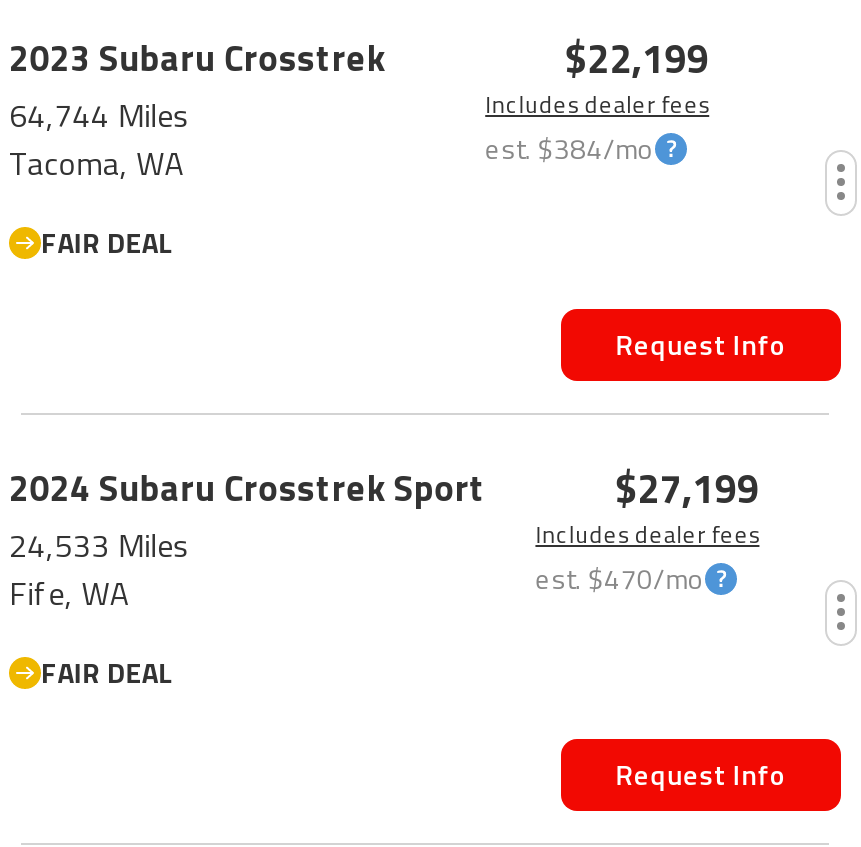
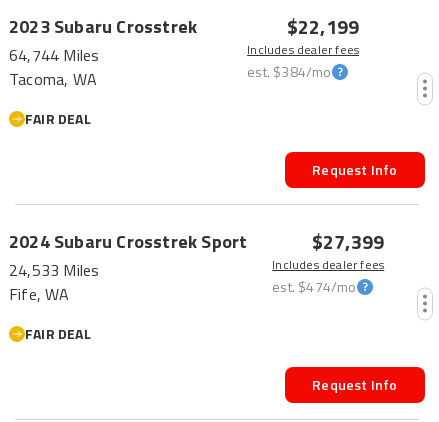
- $27,199
+ $27,399

- est. $470/mo
+ est. $474/mo
